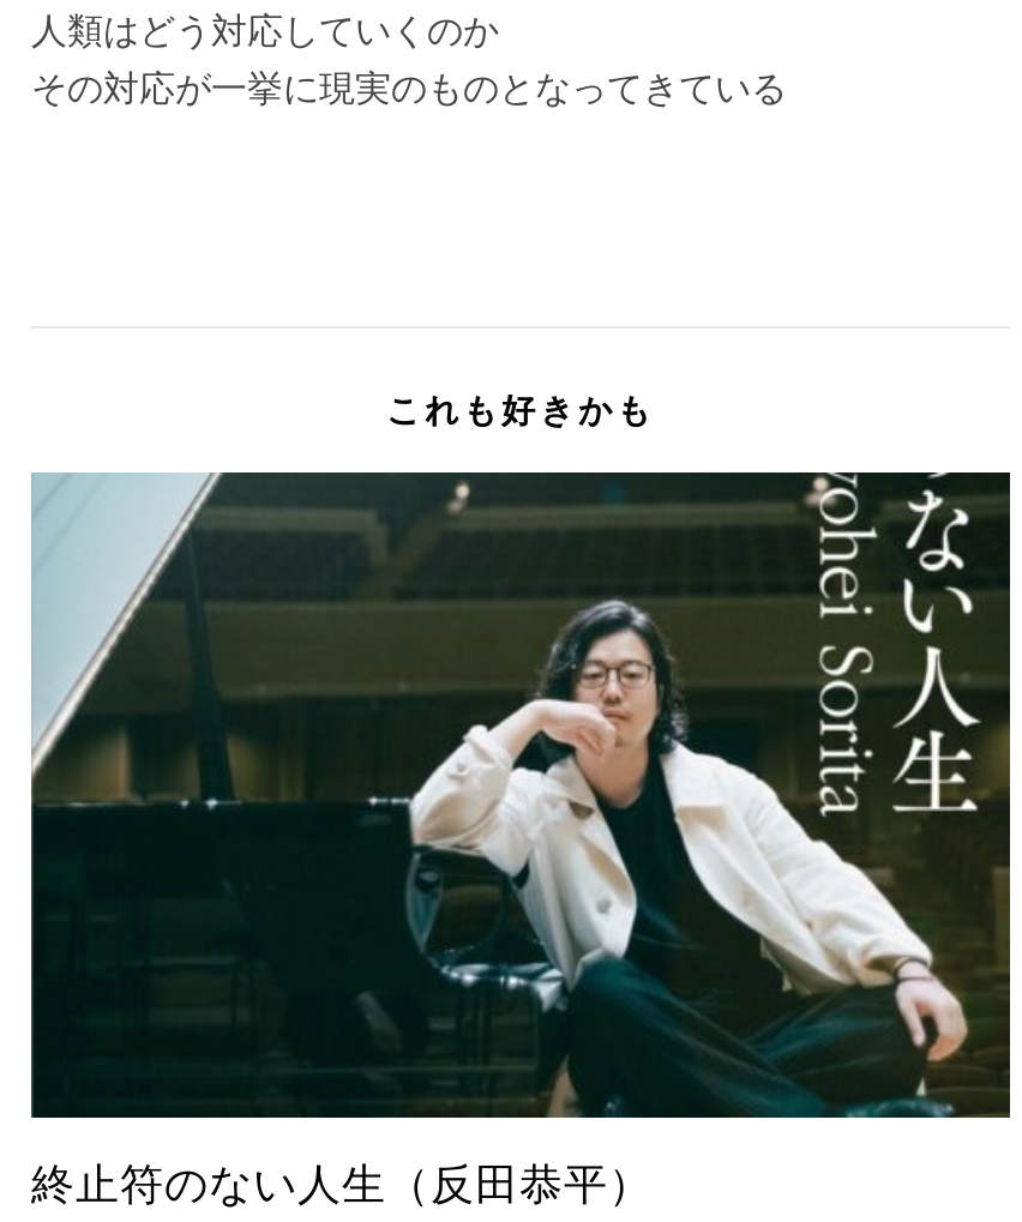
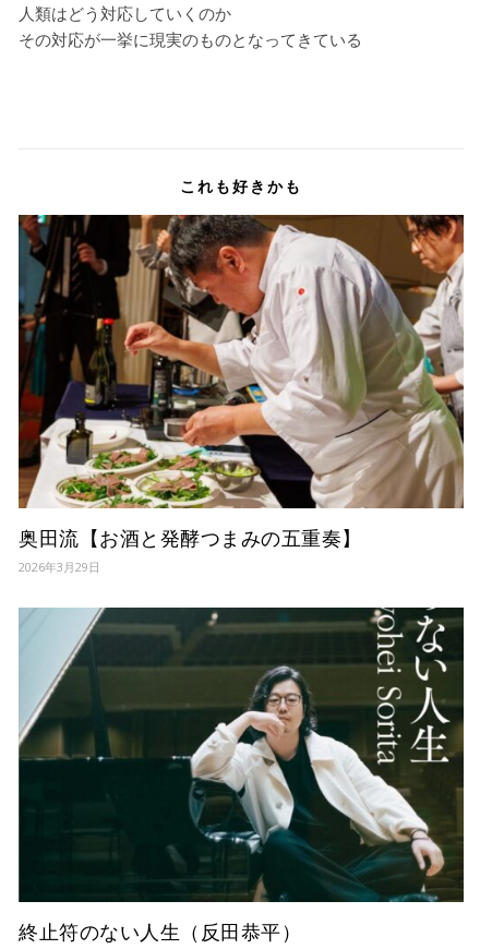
+ [image]
+ 奥田流【お酒と発酵つまみの五重奏】
+ 2026年3月29日
